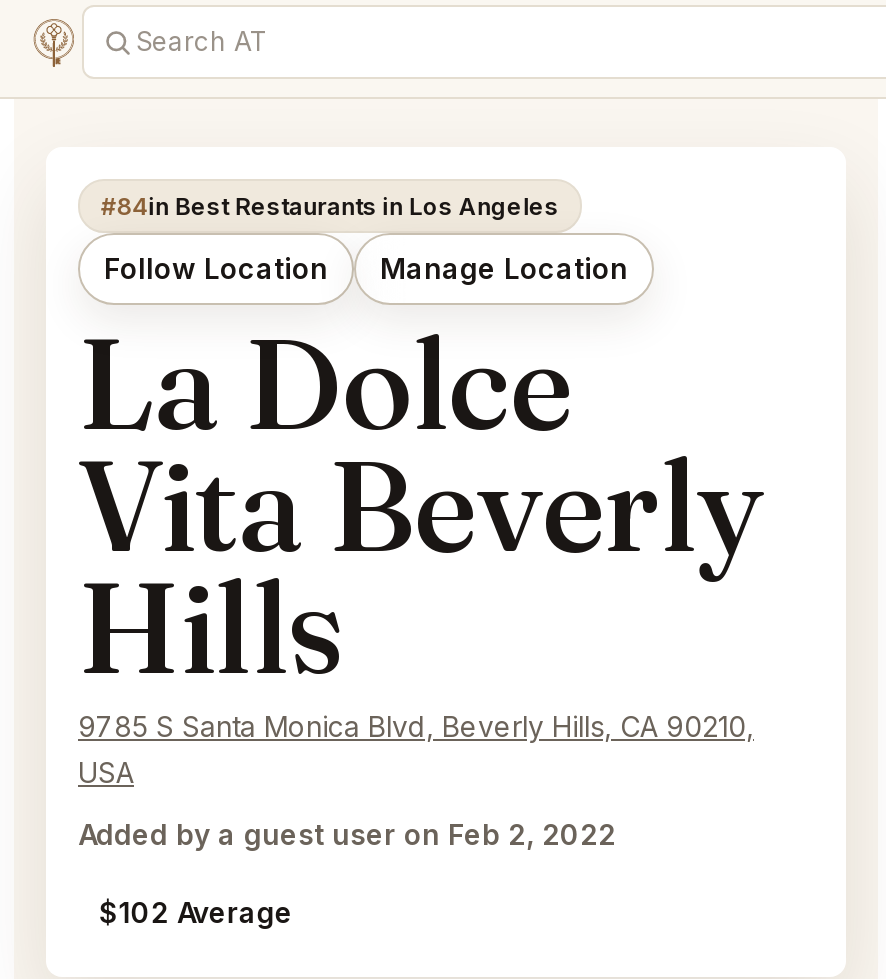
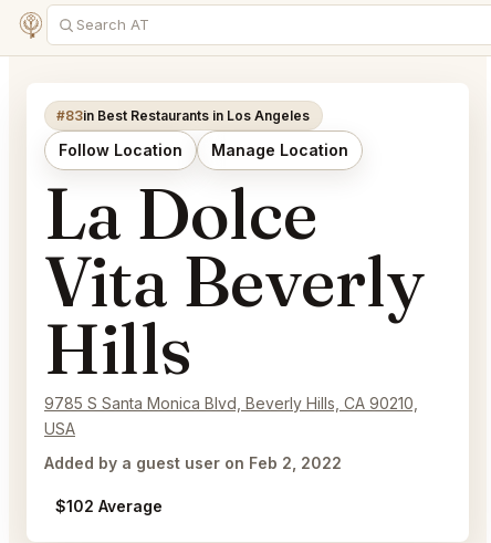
- #84in Best Restaurants in Los Angeles
+ #83in Best Restaurants in Los Angeles
